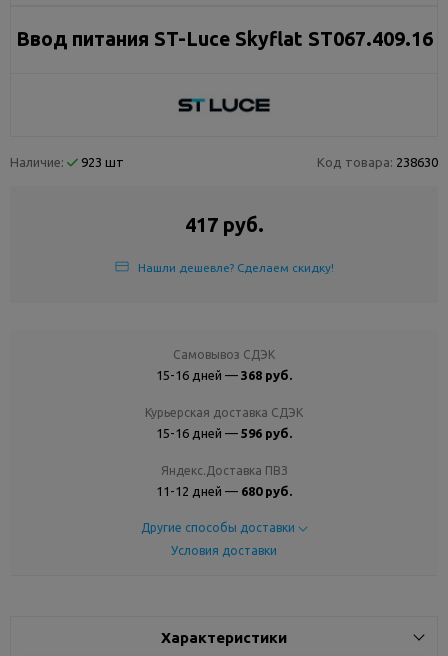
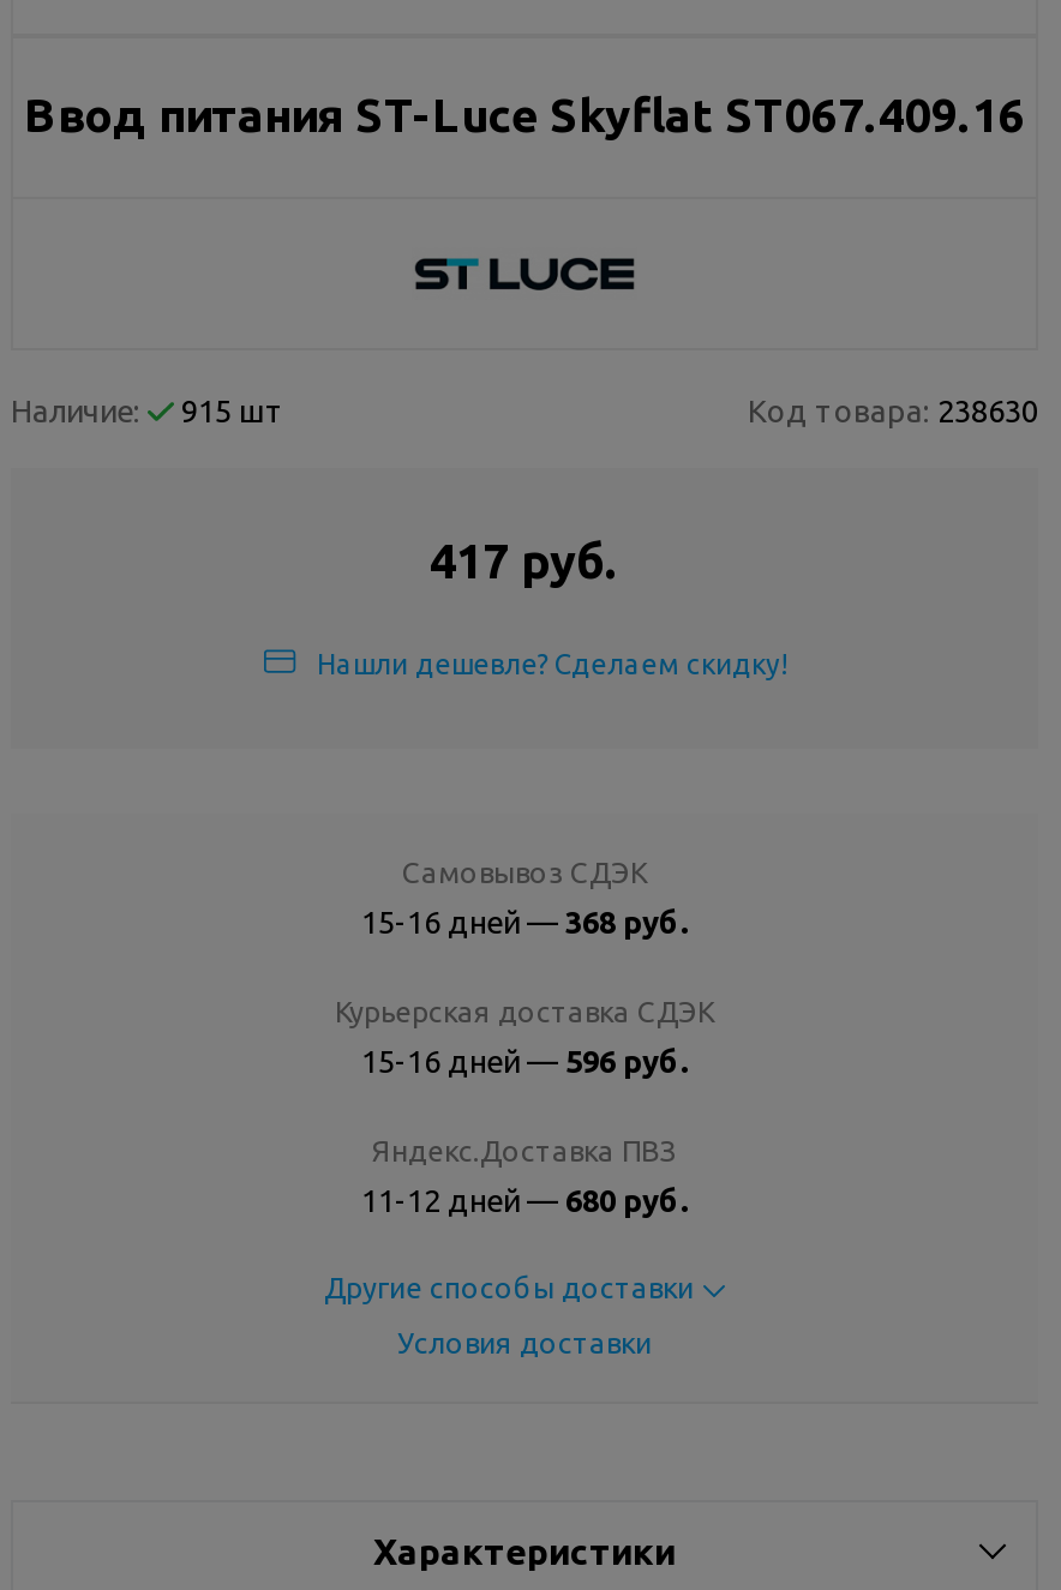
- Наличие: 923 шт
+ Наличие: 915 шт
